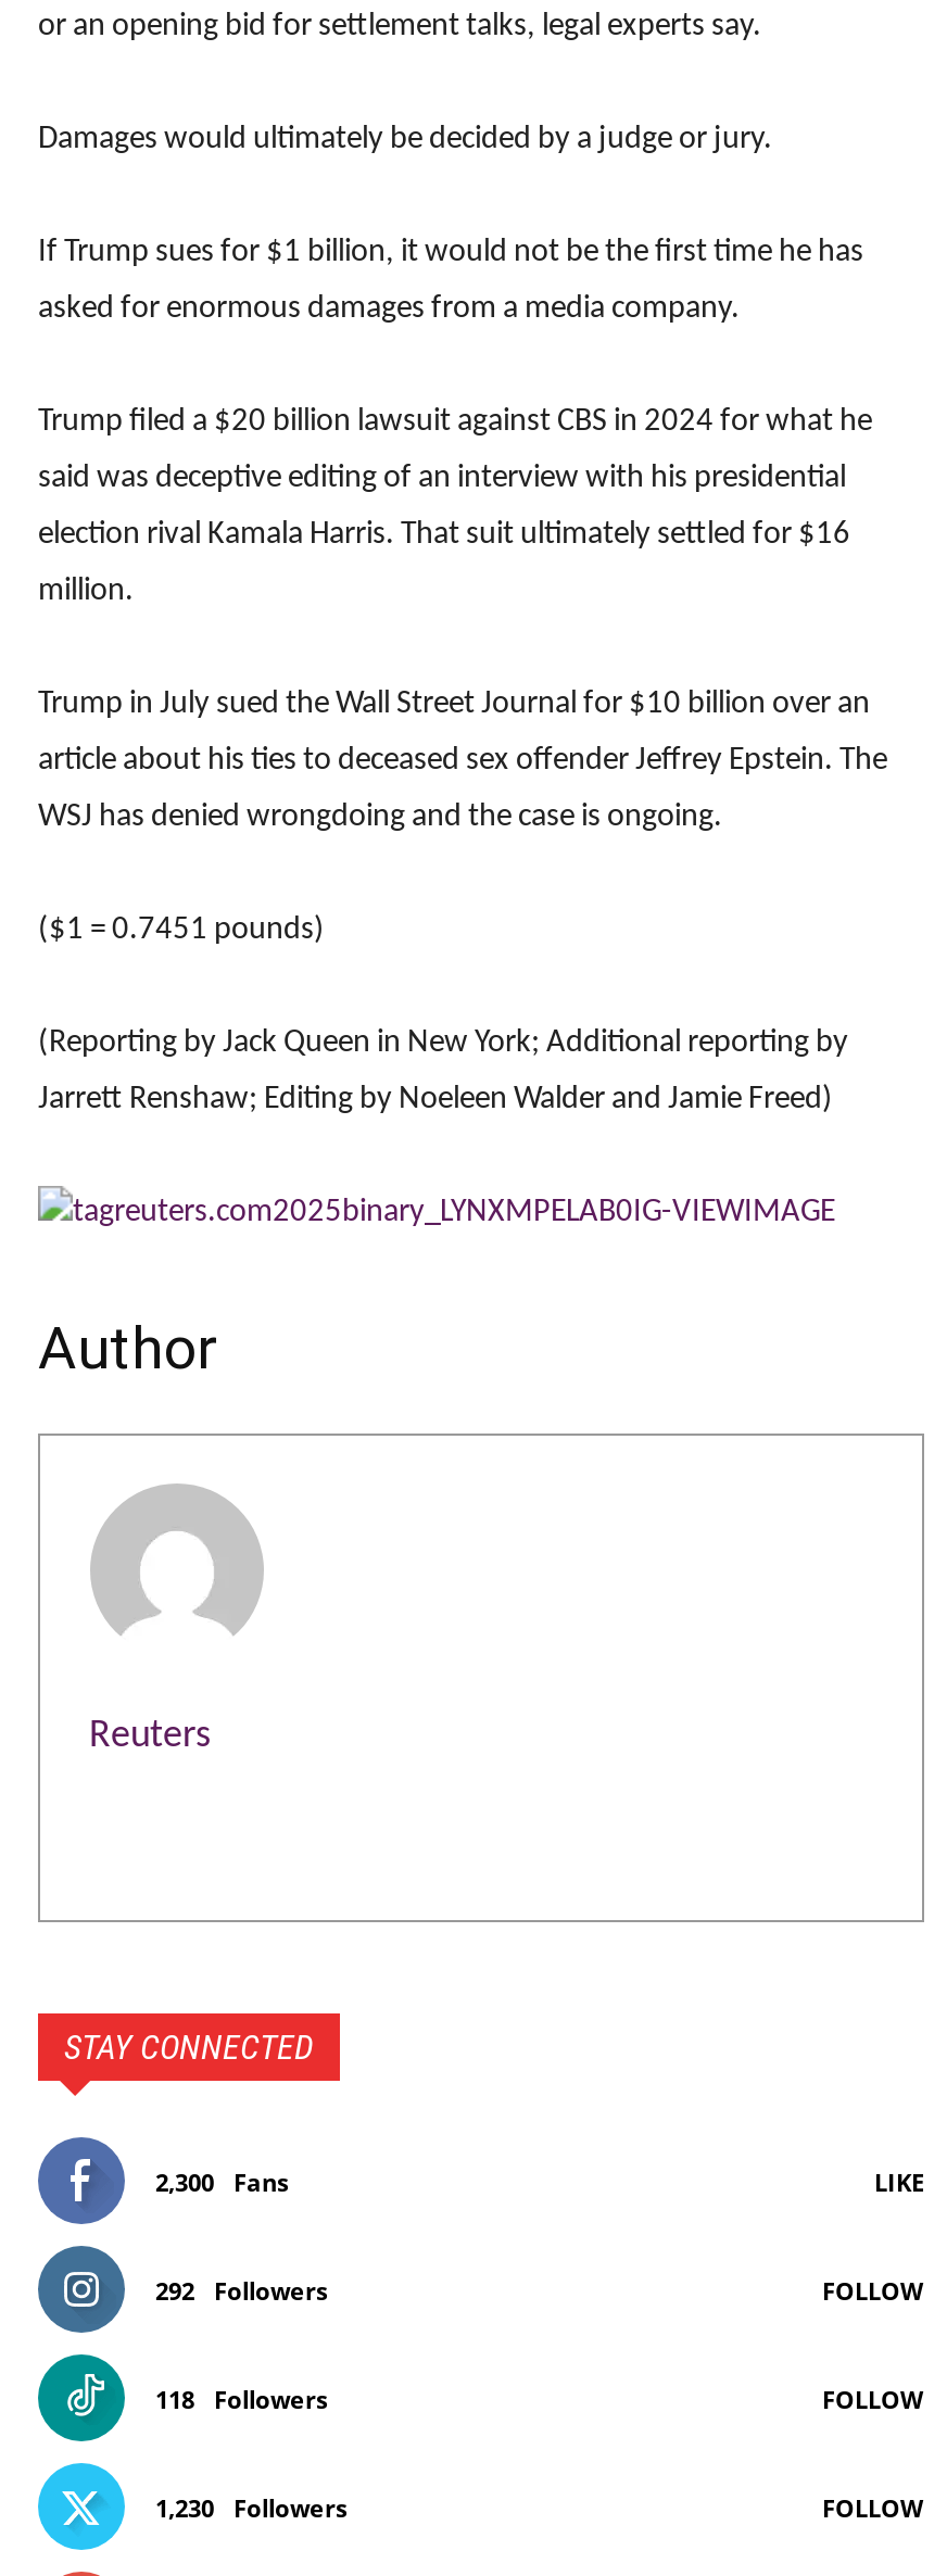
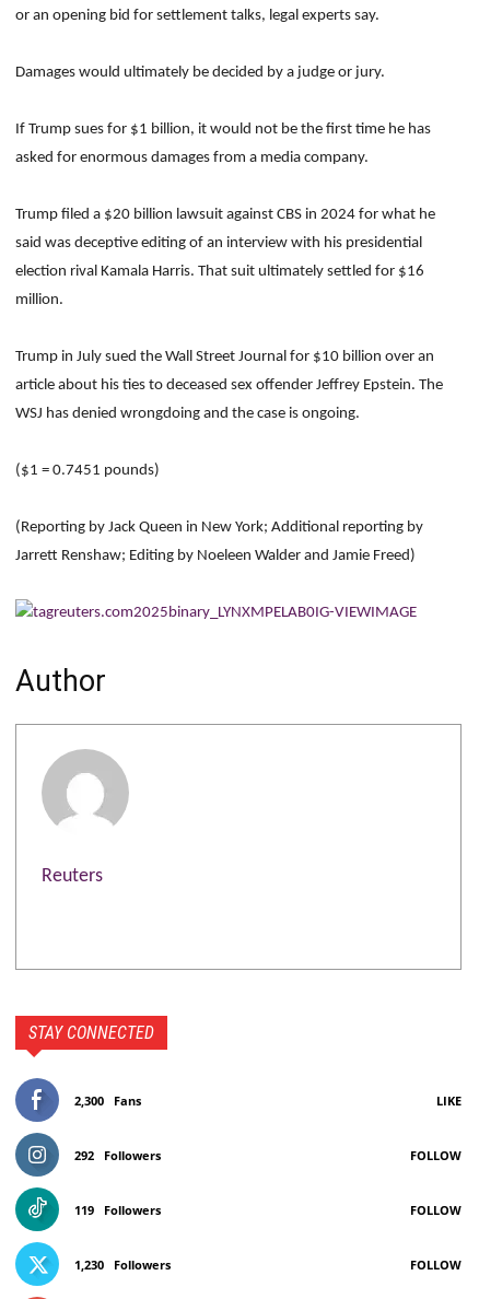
- 118 Followers
+ 119 Followers
